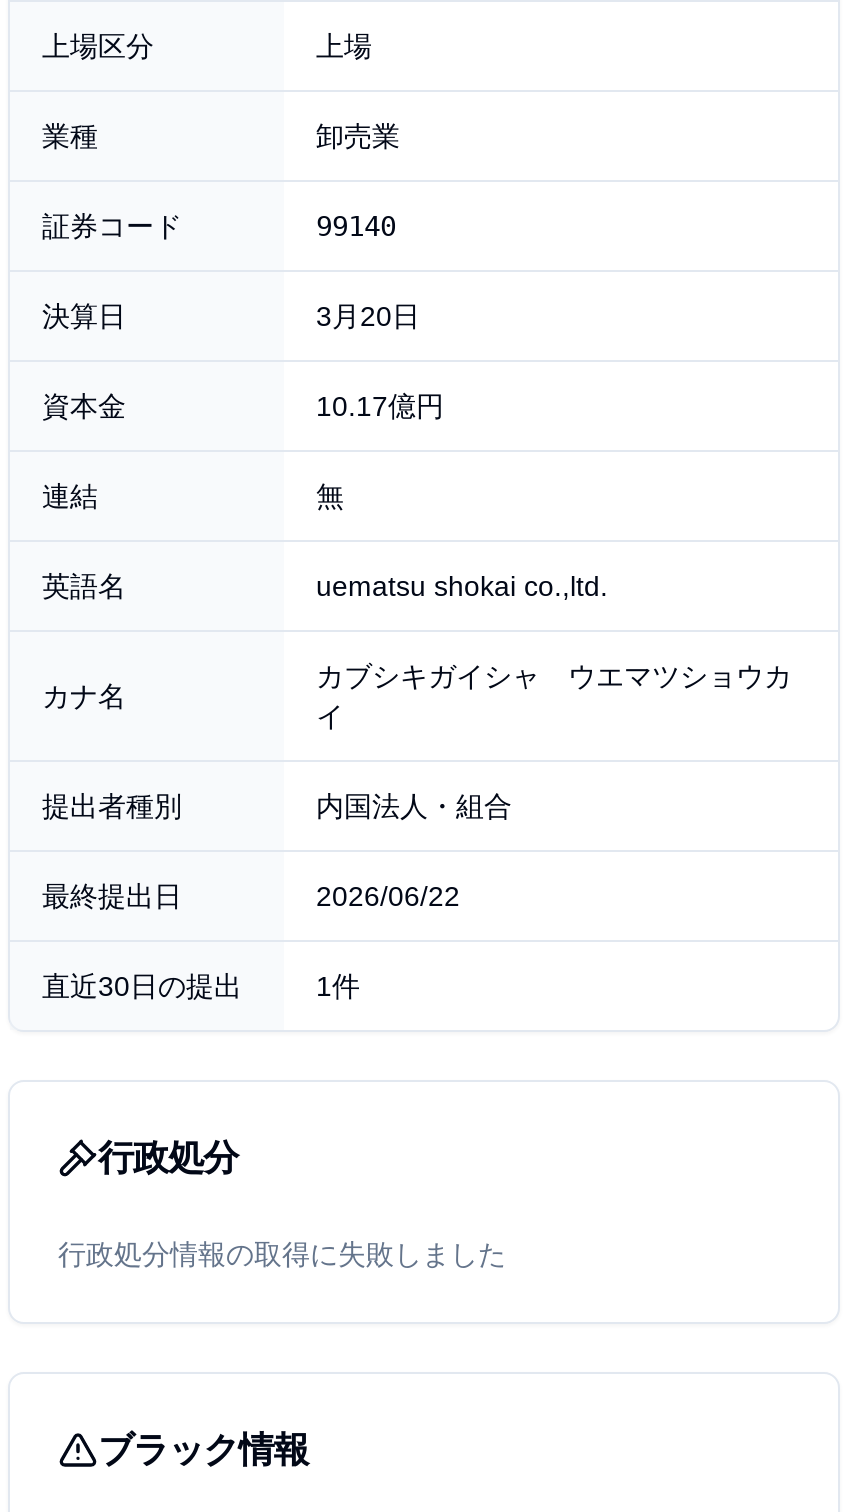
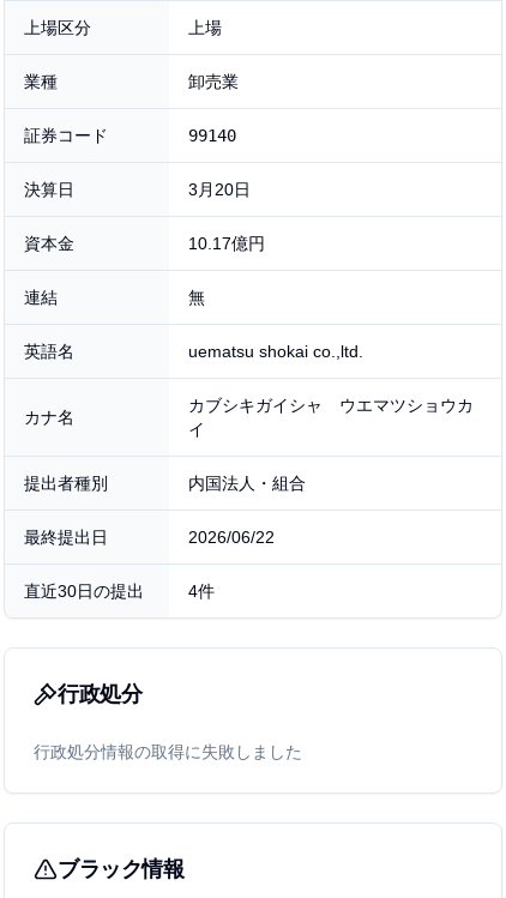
- 1件
+ 4件
